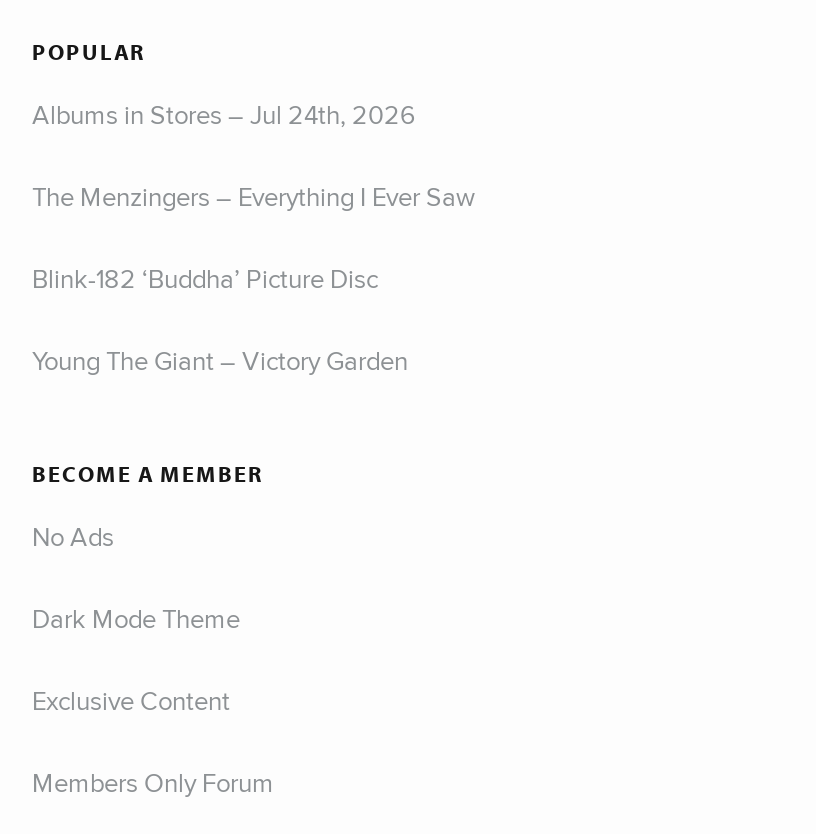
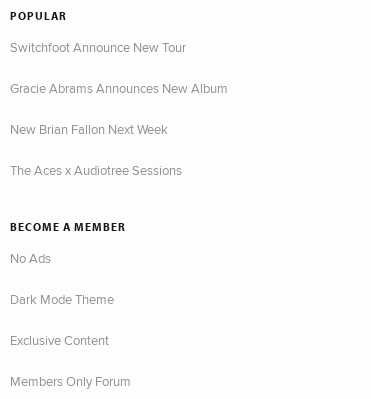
- Albums in Stores – Jul 24th, 2026
+ Switchfoot Announce New Tour

- The Menzingers – Everything I Ever Saw
+ Gracie Abrams Announces New Album

- Blink-182 ‘Buddha’ Picture Disc
+ New Brian Fallon Next Week

- Young The Giant – Victory Garden
+ The Aces x Audiotree Sessions
